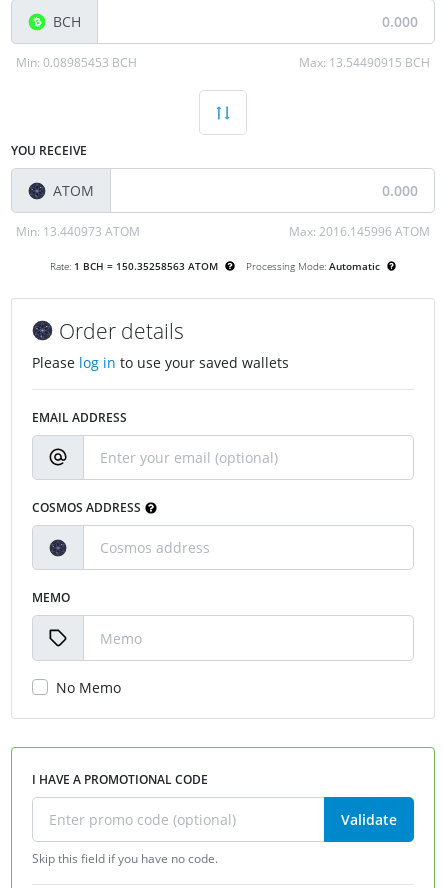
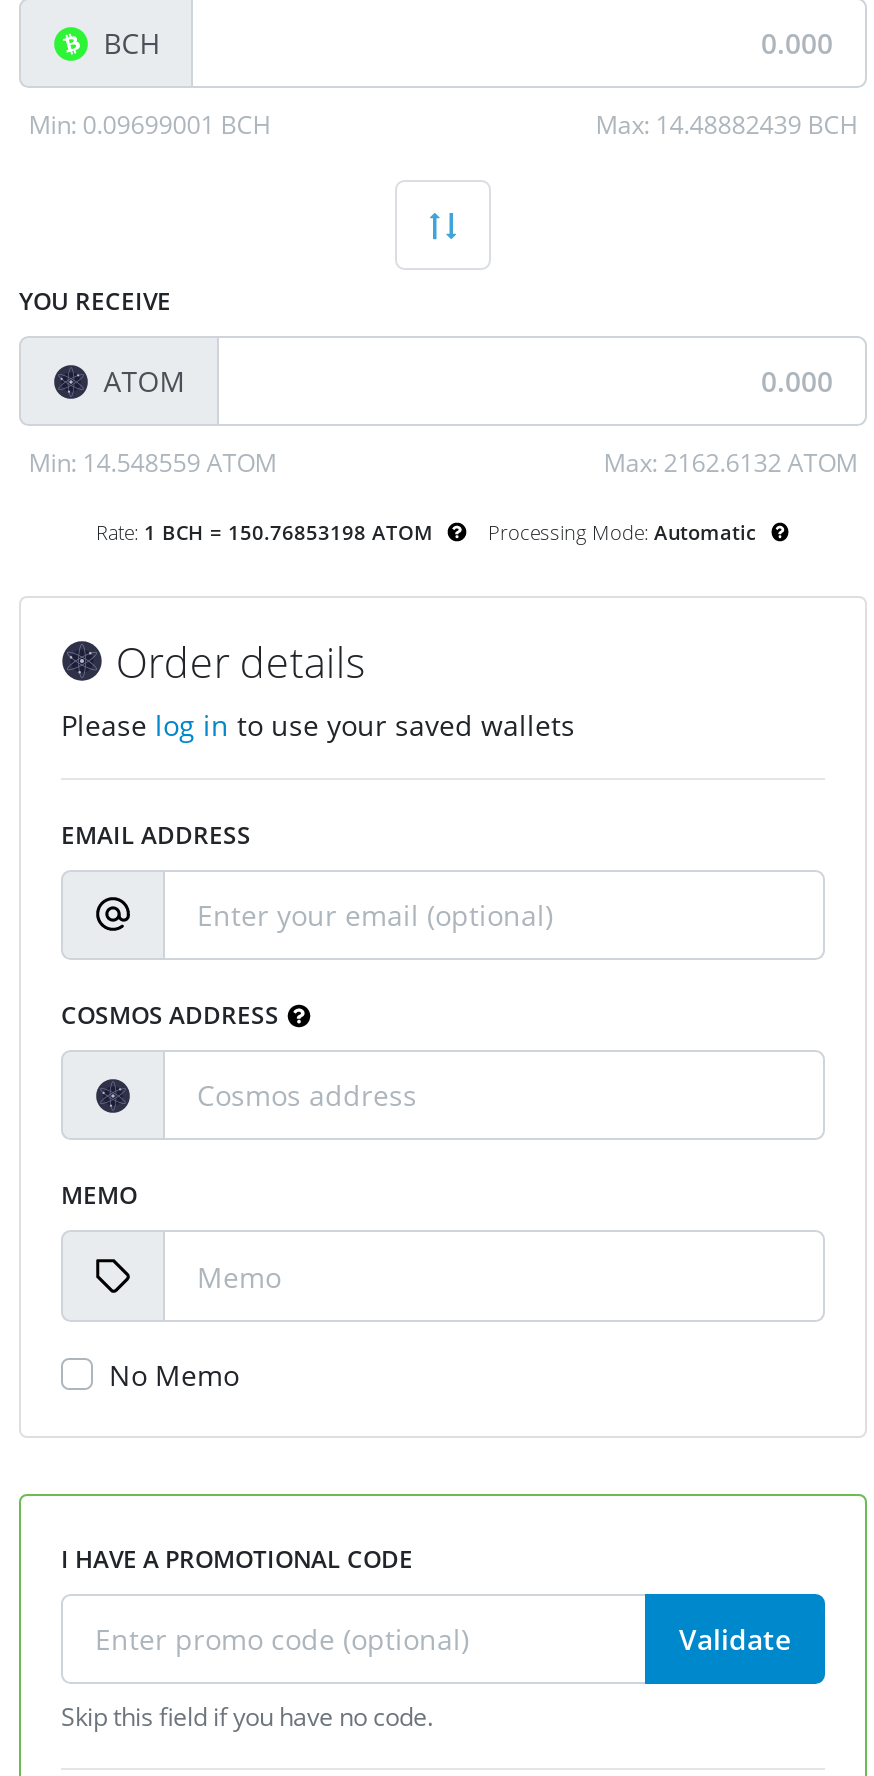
- Min: 0.08985453 BCH
+ Min: 0.09699001 BCH

- Max: 13.54490915 BCH
+ Max: 14.48882439 BCH

- Min: 13.440973 ATOM
+ Min: 14.548559 ATOM

- Max: 2016.145996 ATOM
+ Max: 2162.6132 ATOM

- Rate: 1 BCH = 150.35258563 ATOM Processing Mode: Automatic
+ Rate: 1 BCH = 150.76853198 ATOM Processing Mode: Automatic
